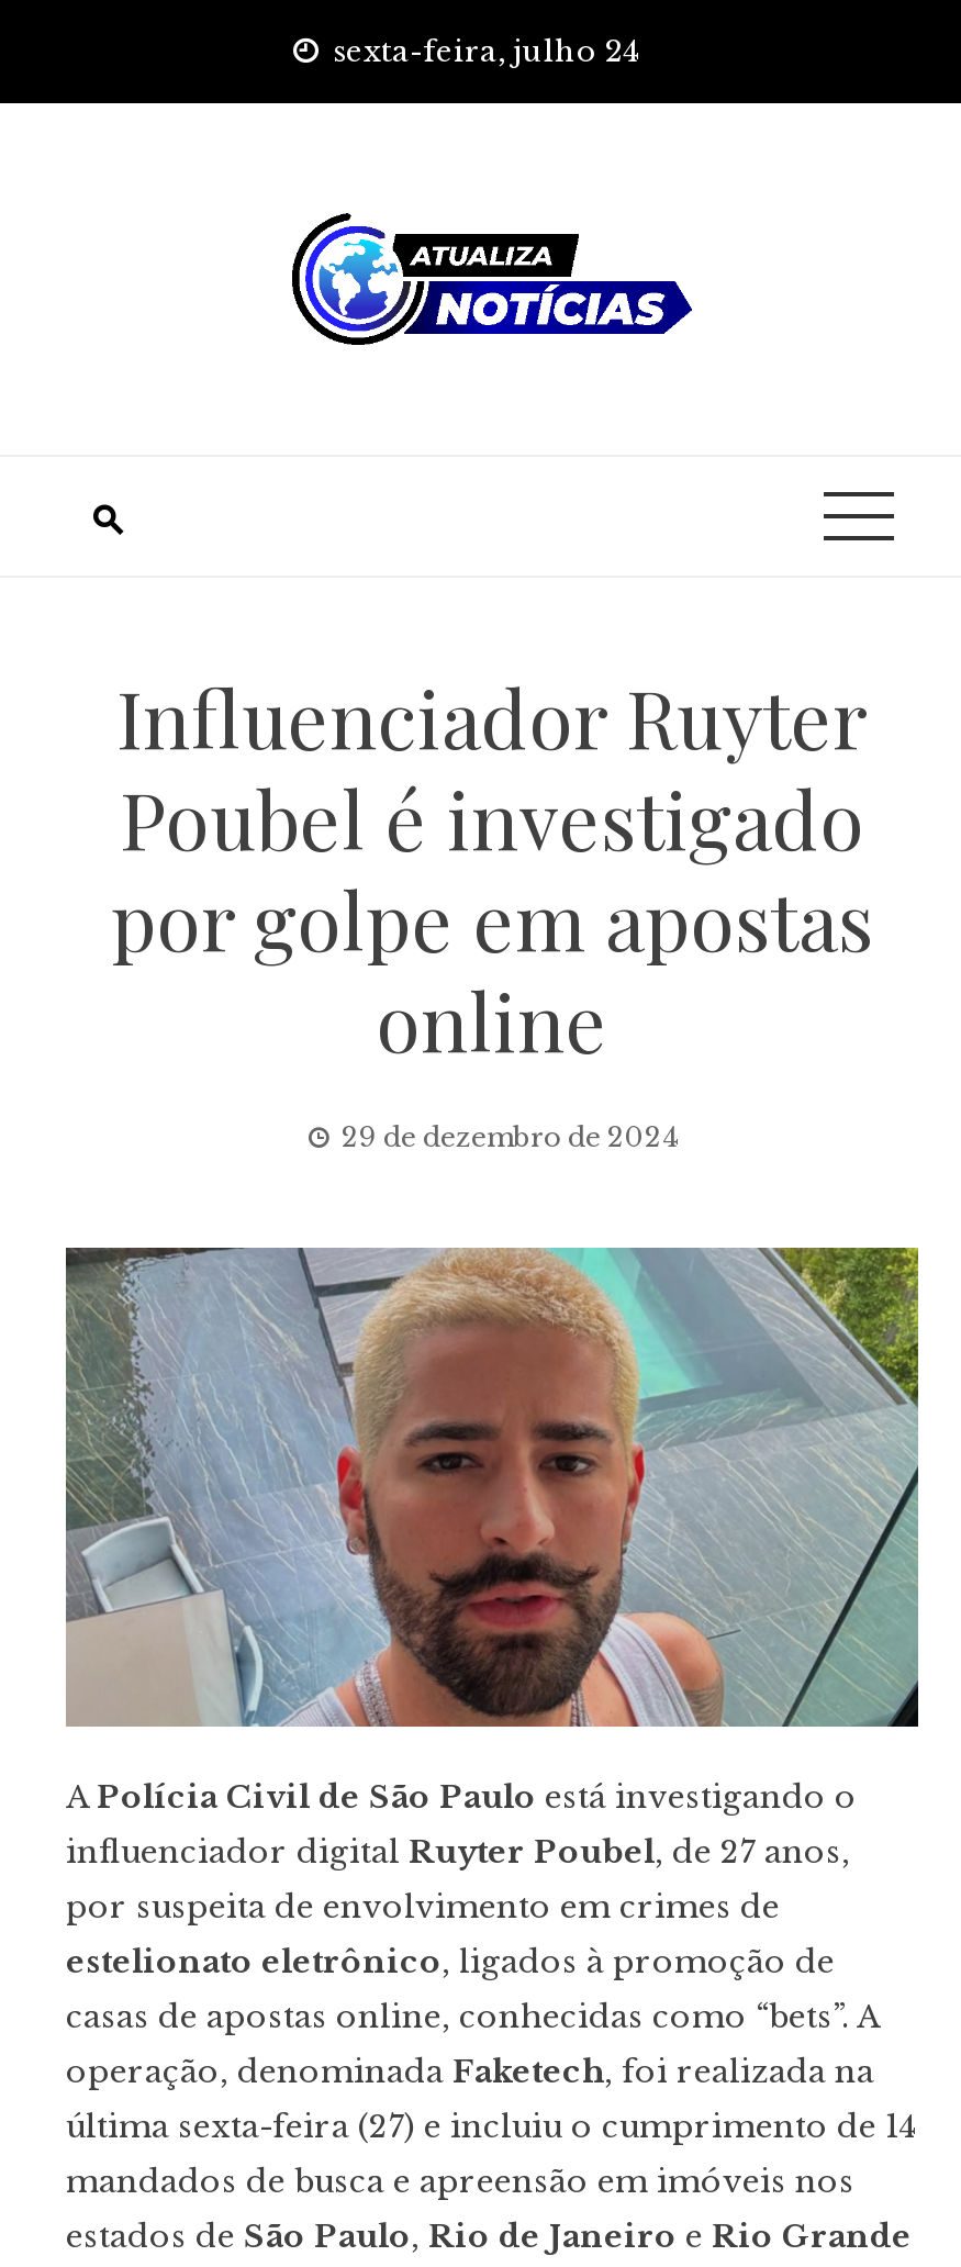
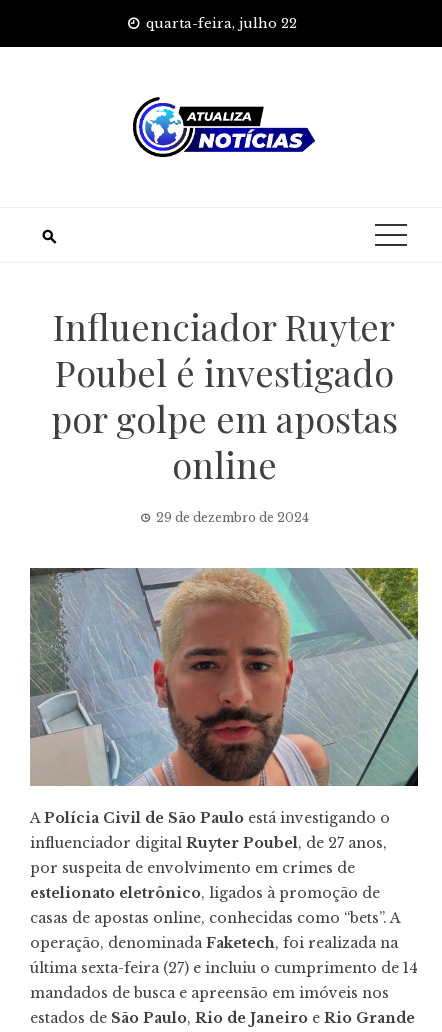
- sexta-feira, julho 24
+ quarta-feira, julho 22
